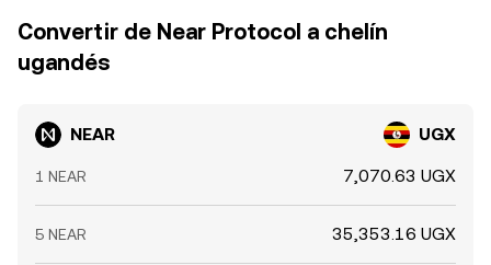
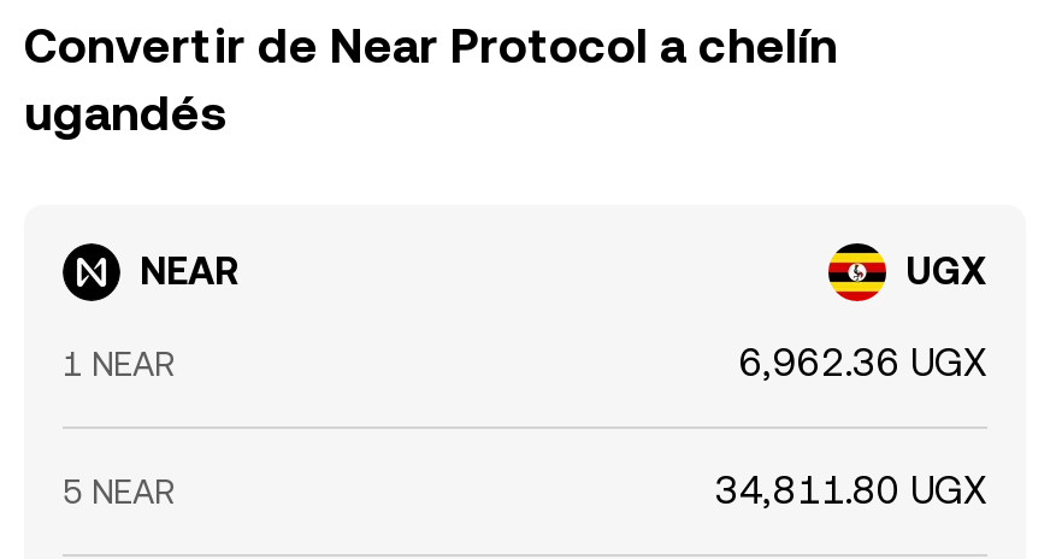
- 7,070.63 UGX
+ 6,962.36 UGX

- 35,353.16 UGX
+ 34,811.80 UGX
